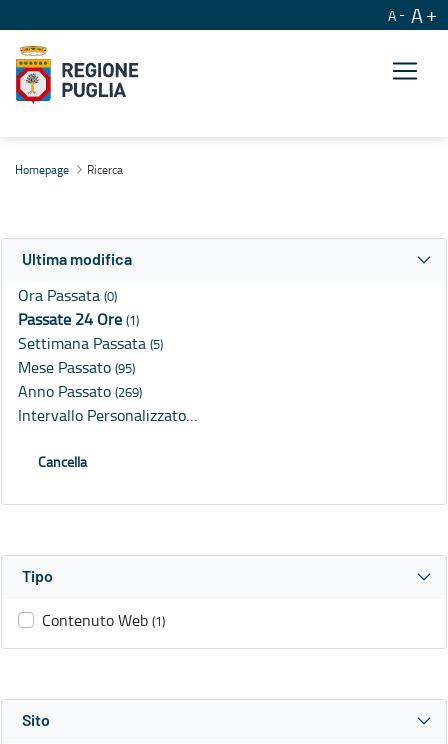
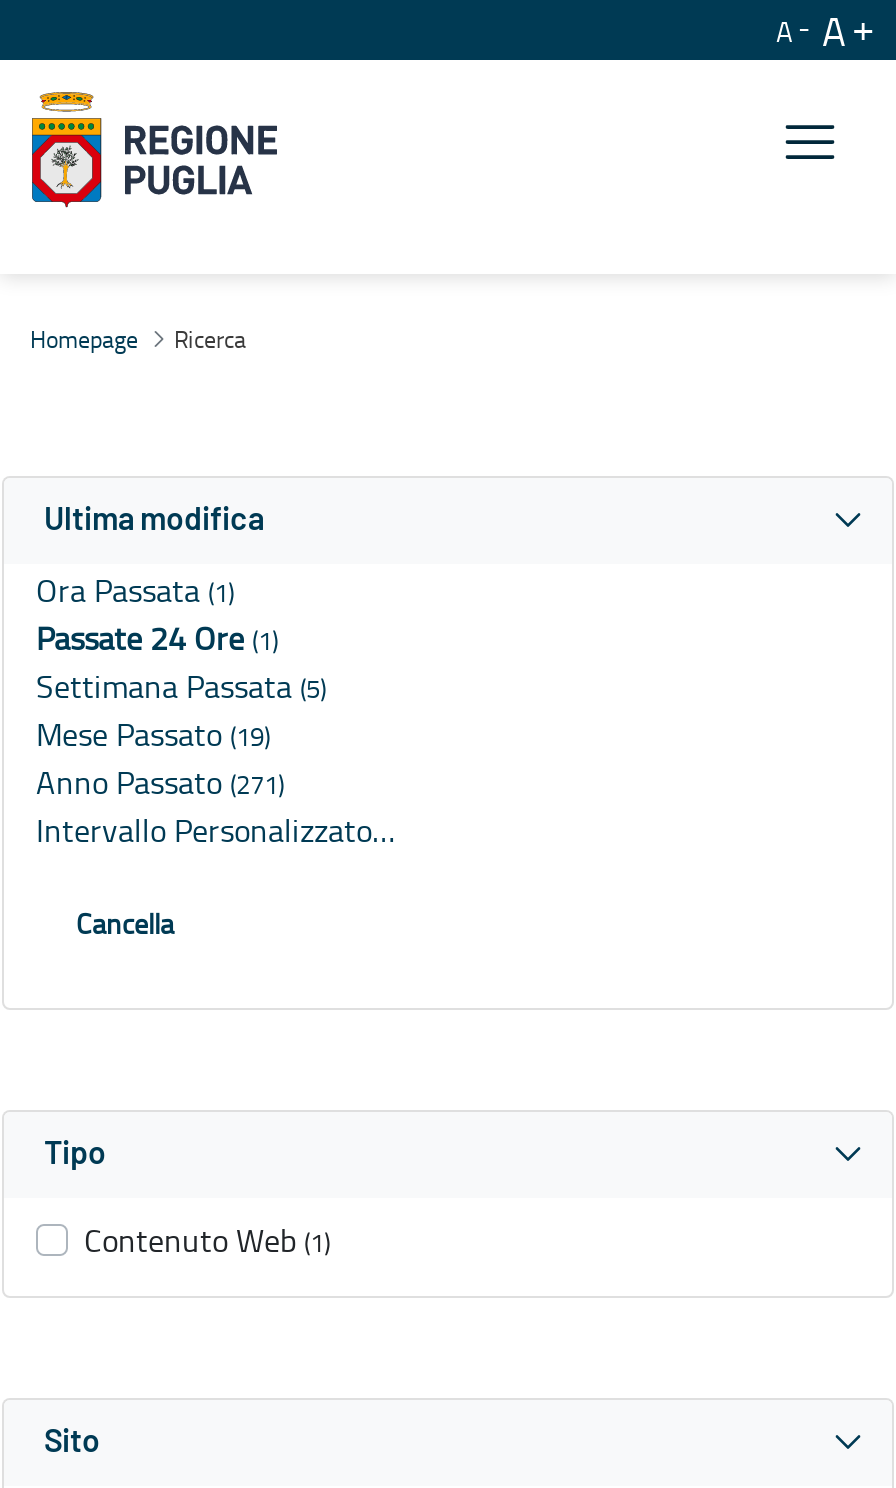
- Ora Passata (0)
+ Ora Passata (1)

- Mese Passato (95)
+ Mese Passato (19)

- Anno Passato (269)
+ Anno Passato (271)
